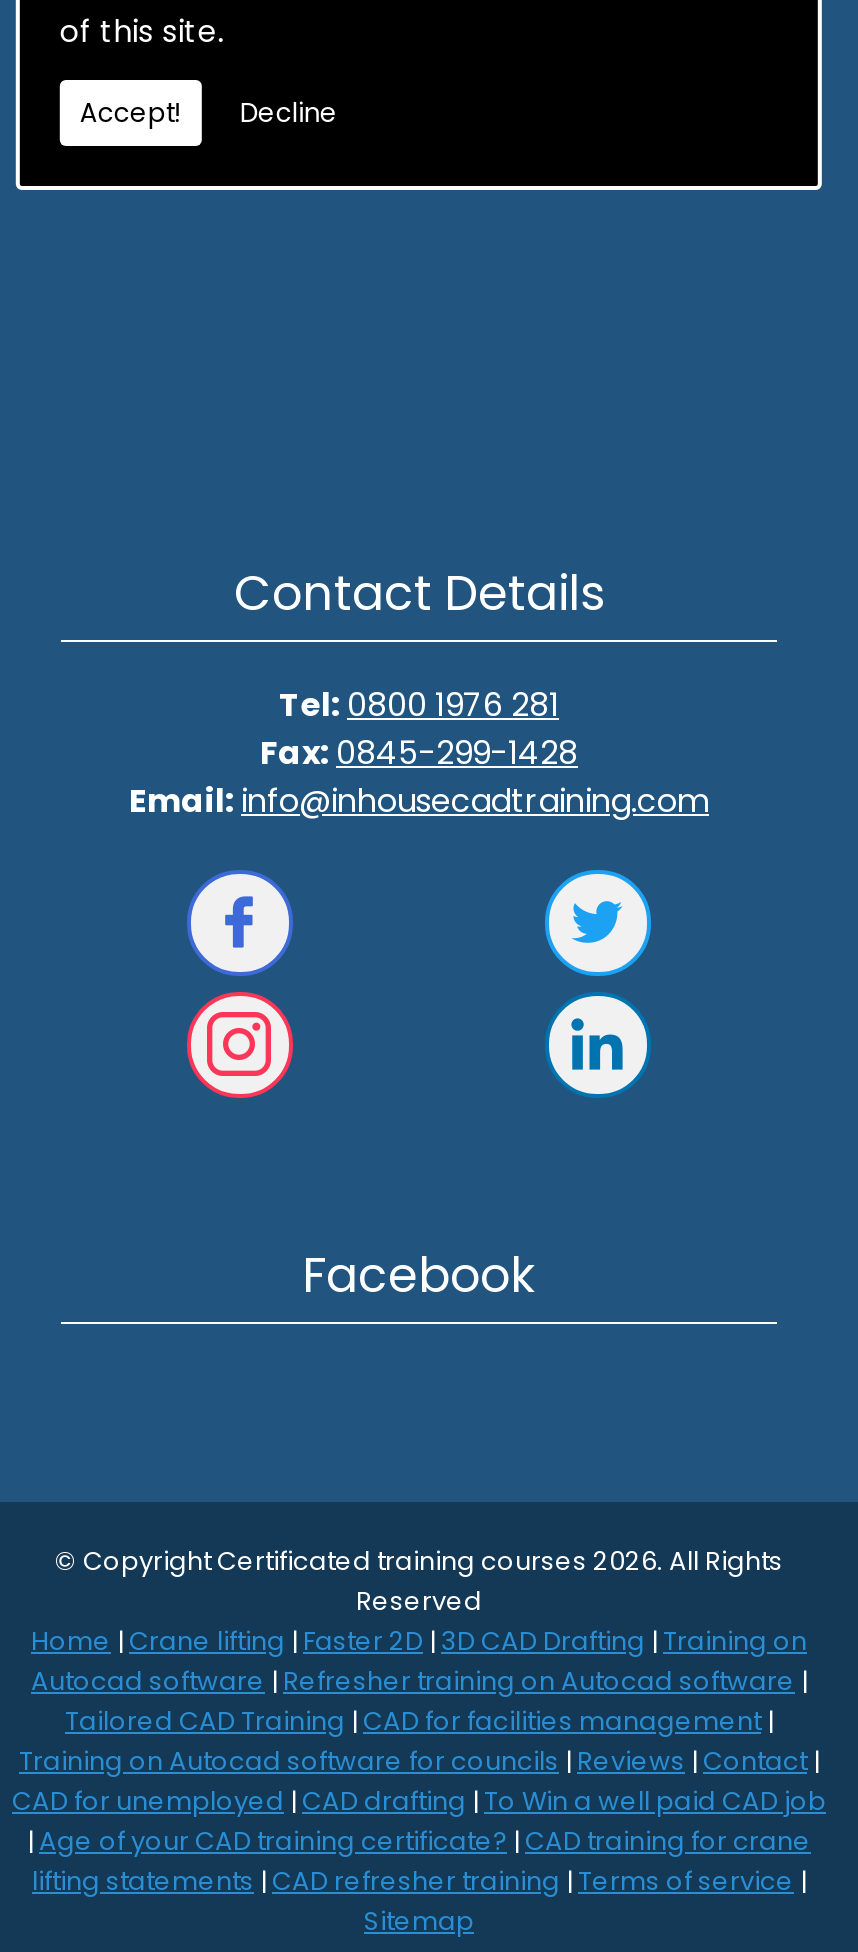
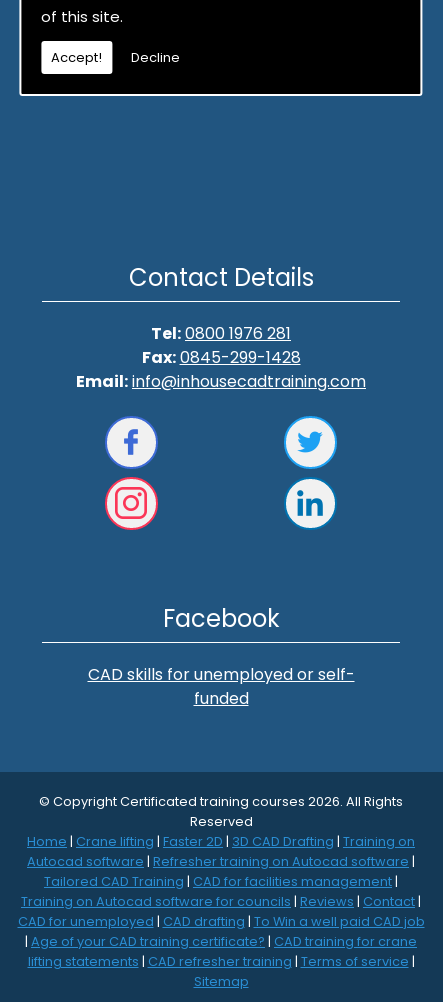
moved up: Contact Details | Tel: 0800 1976 281 | Fax: 0845-299-1428 | Email: info@inhousecadtraining.com | Facebook

+ CAD skills for unemployed or self-
+ funded
